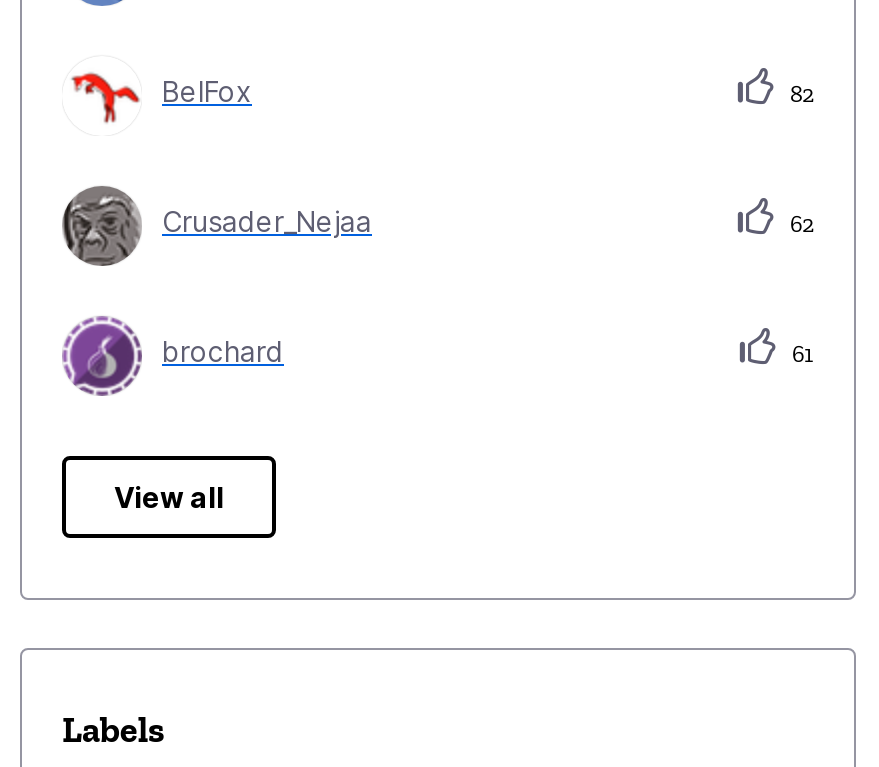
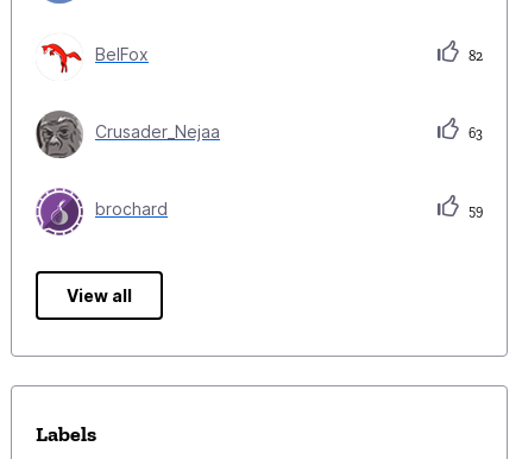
- 62
+ 63

- 61
+ 59
